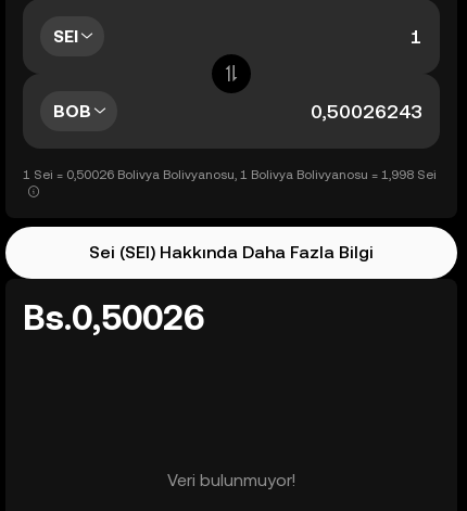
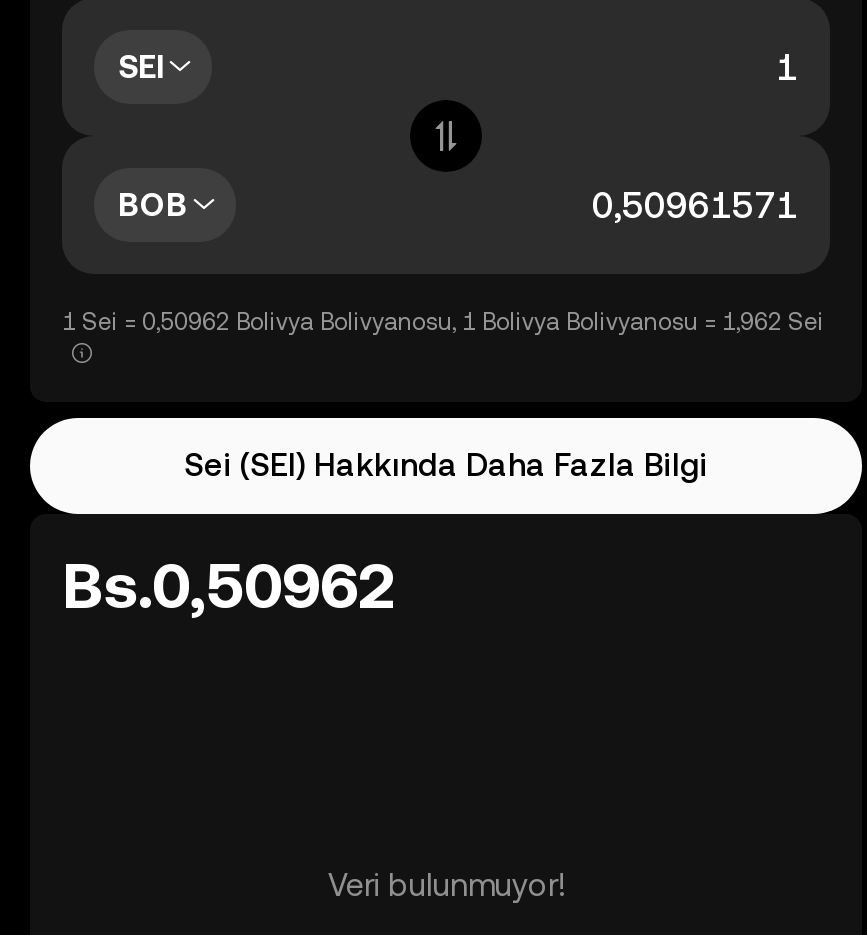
- 1 Sei = 0,50026 Bolivya Bolivyanosu, 1 Bolivya Bolivyanosu = 1,998 Sei
+ 1 Sei = 0,50962 Bolivya Bolivyanosu, 1 Bolivya Bolivyanosu = 1,962 Sei

- Bs.0,50026
+ Bs.0,50962
